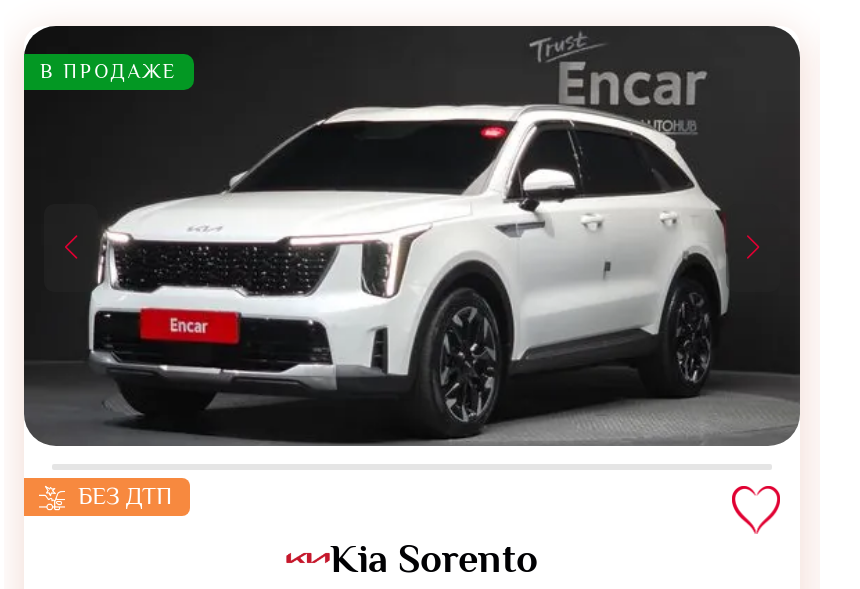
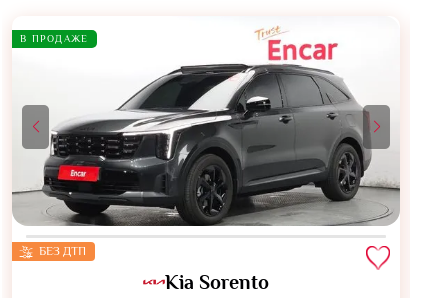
- [image]
+ [image]
